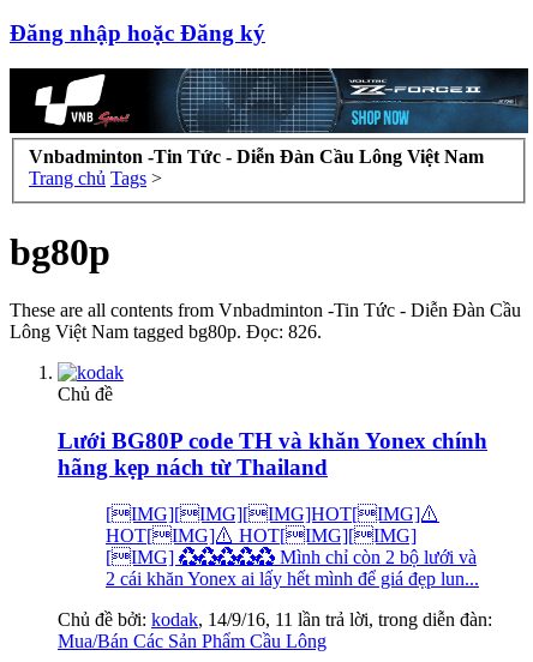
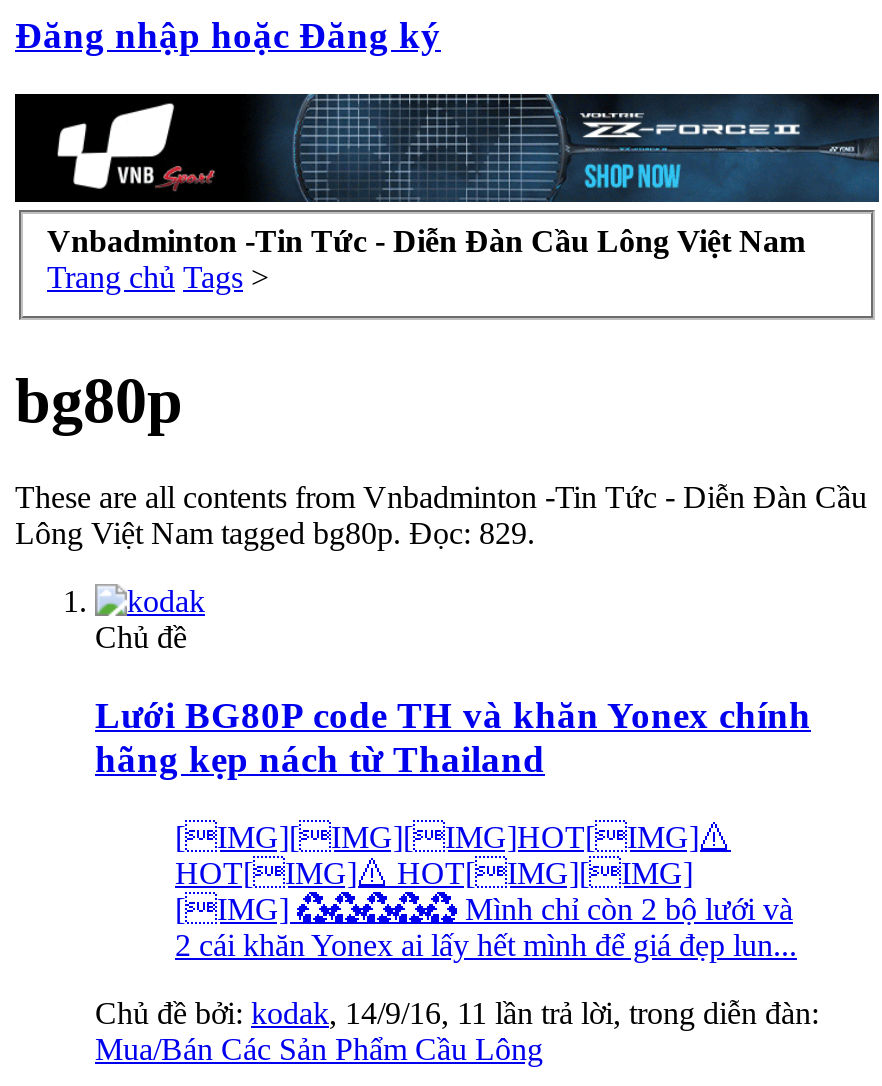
- Lông Việt Nam tagged bg80p. Đọc: 826.
+ Lông Việt Nam tagged bg80p. Đọc: 829.
